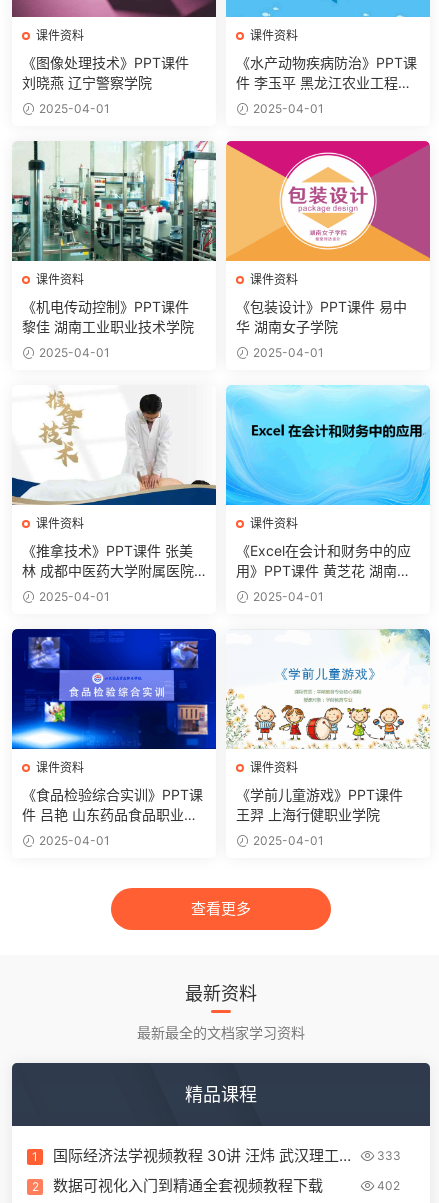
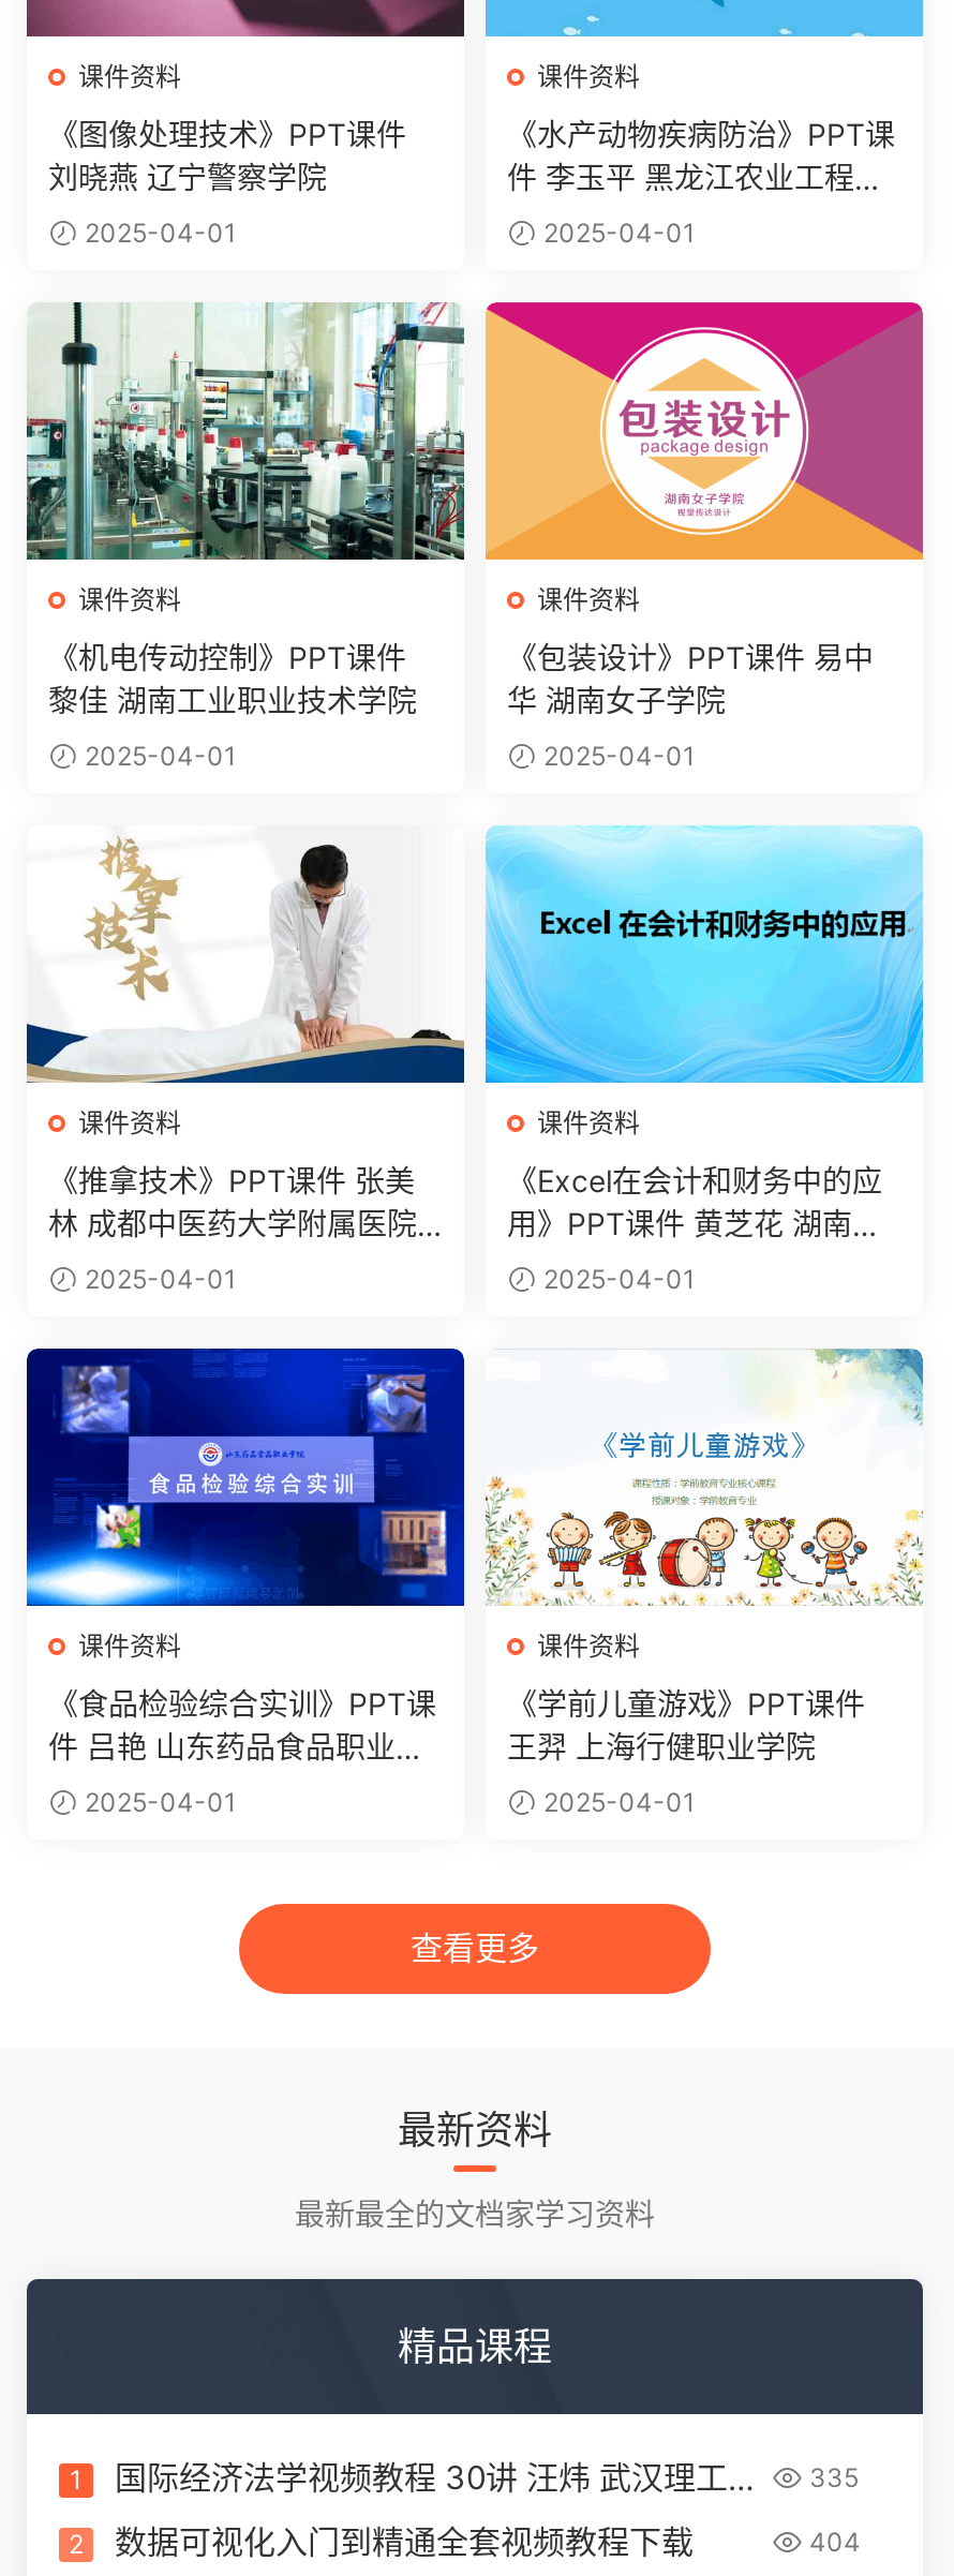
- 333
+ 335

- 402
+ 404
